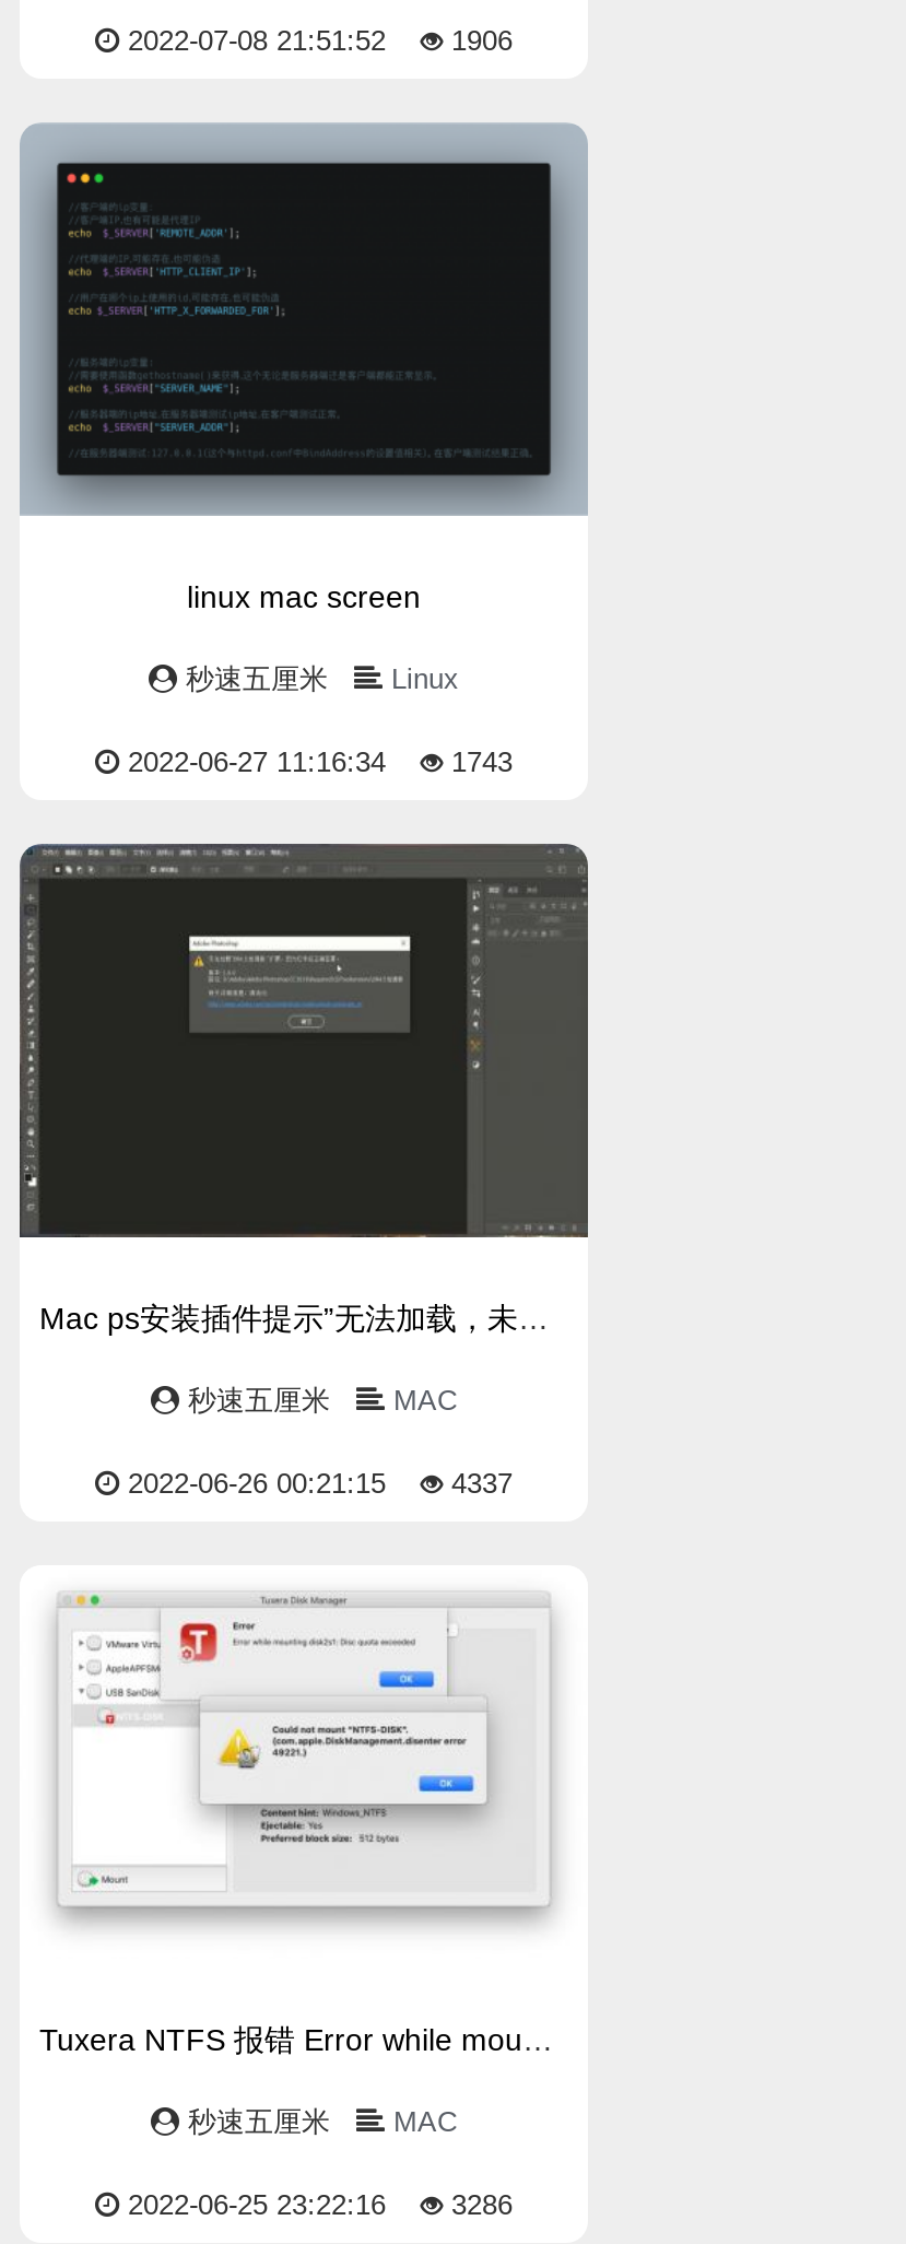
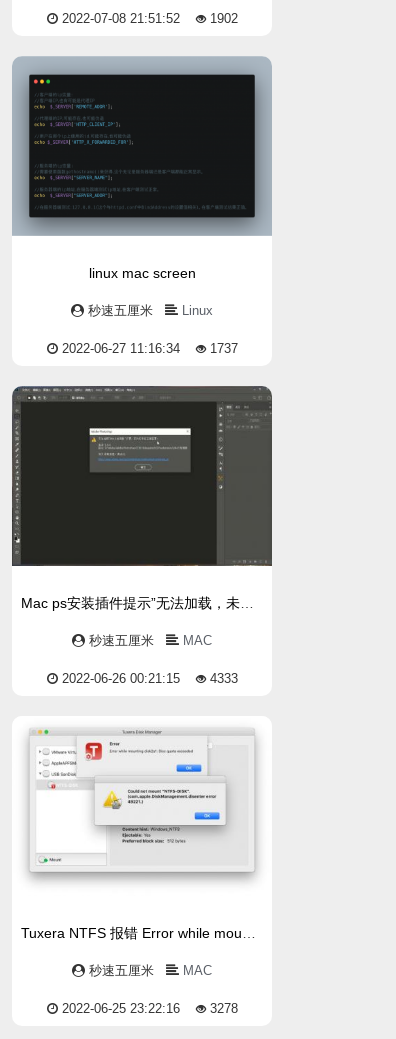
- 2022-07-08 21:51:52 1906
+ 2022-07-08 21:51:52 1902

- 2022-06-27 11:16:34 1743
+ 2022-06-27 11:16:34 1737

- 2022-06-26 00:21:15 4337
+ 2022-06-26 00:21:15 4333

- 2022-06-25 23:22:16 3286
+ 2022-06-25 23:22:16 3278
